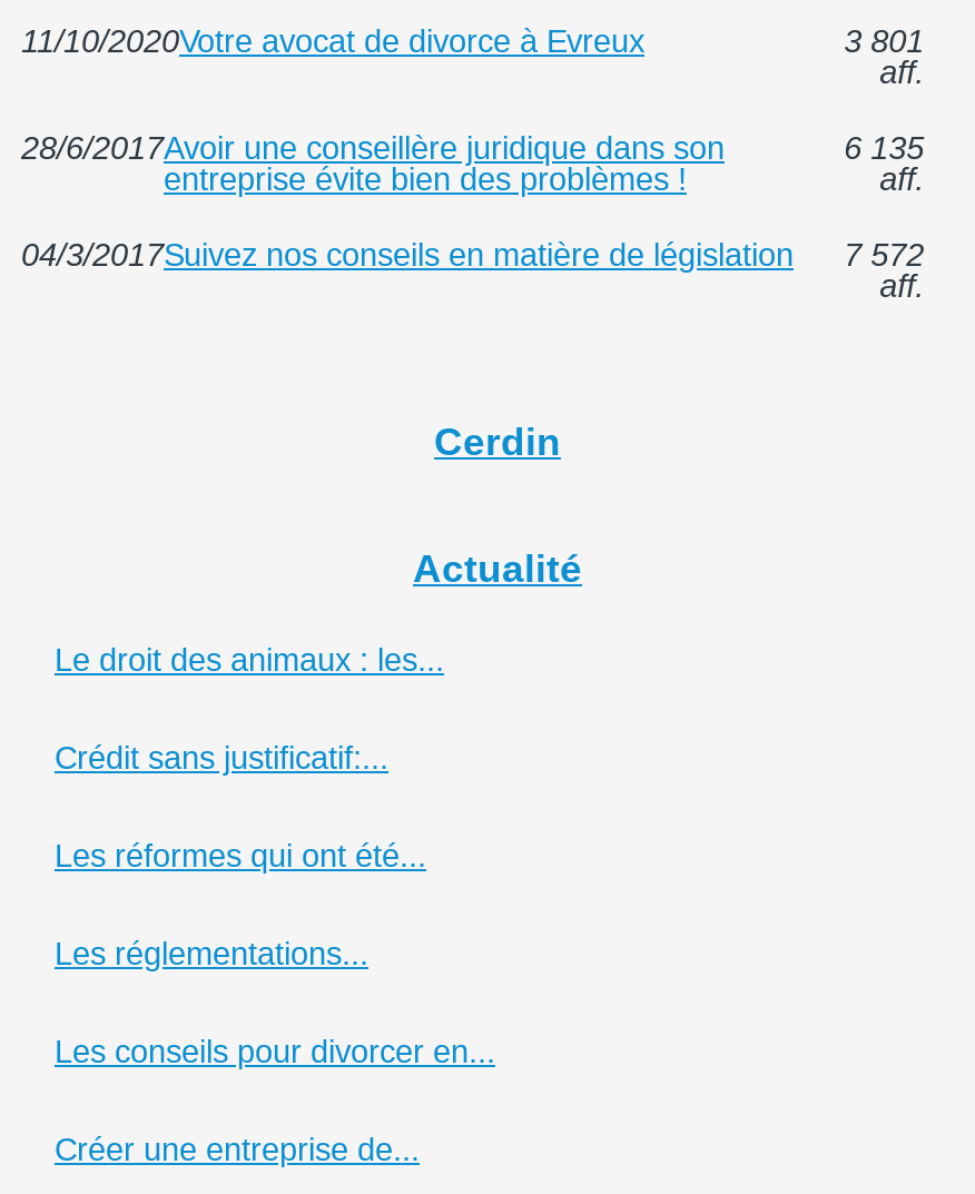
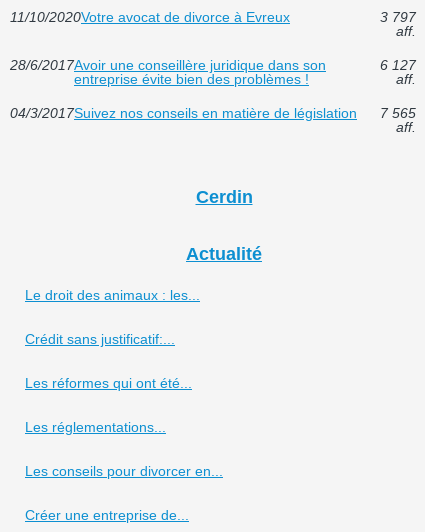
- 3 801
+ 3 797

- 6 135
+ 6 127

- 04/3/2017Suivez nos conseils en matière de législation 7 572
+ 04/3/2017Suivez nos conseils en matière de législation 7 565
